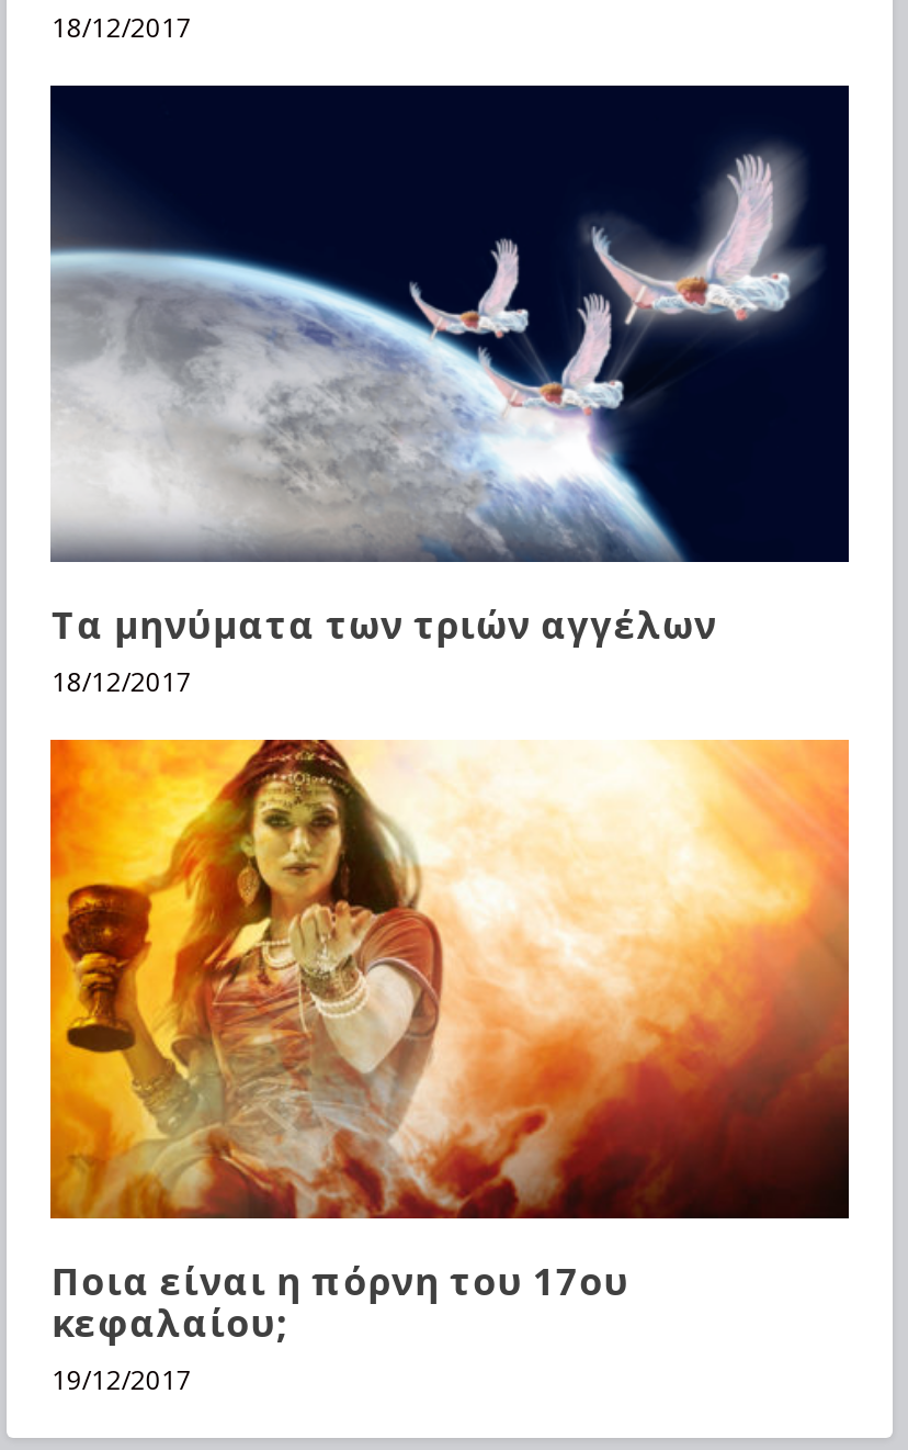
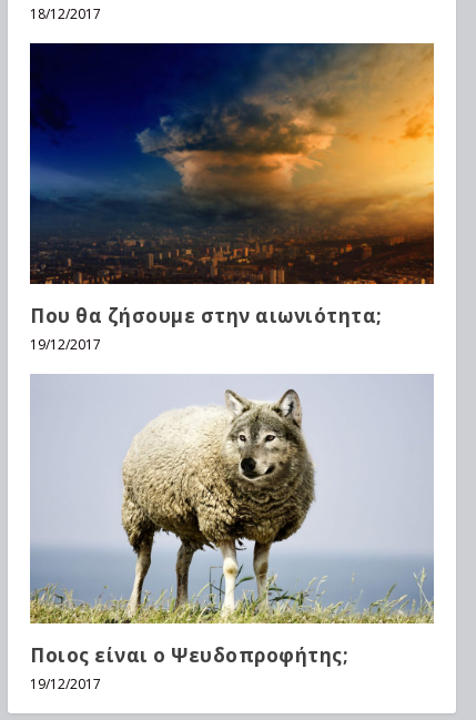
- [image]
- Τα μηνύματα των τριών αγγέλων
- 18/12/2017
+ [image]
+ Που θα ζήσουμε στην αιωνιότητα;
+ 19/12/2017

- [image]
- Ποια είναι η πόρνη του 17ου
- κεφαλαίου;
+ [image]
+ Ποιος είναι ο Ψευδοπροφήτης;
